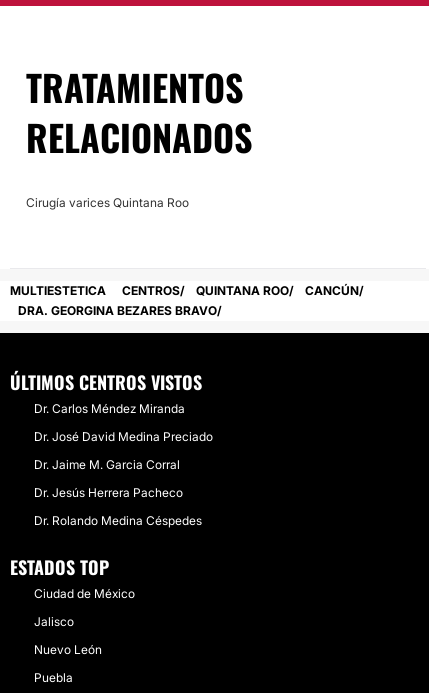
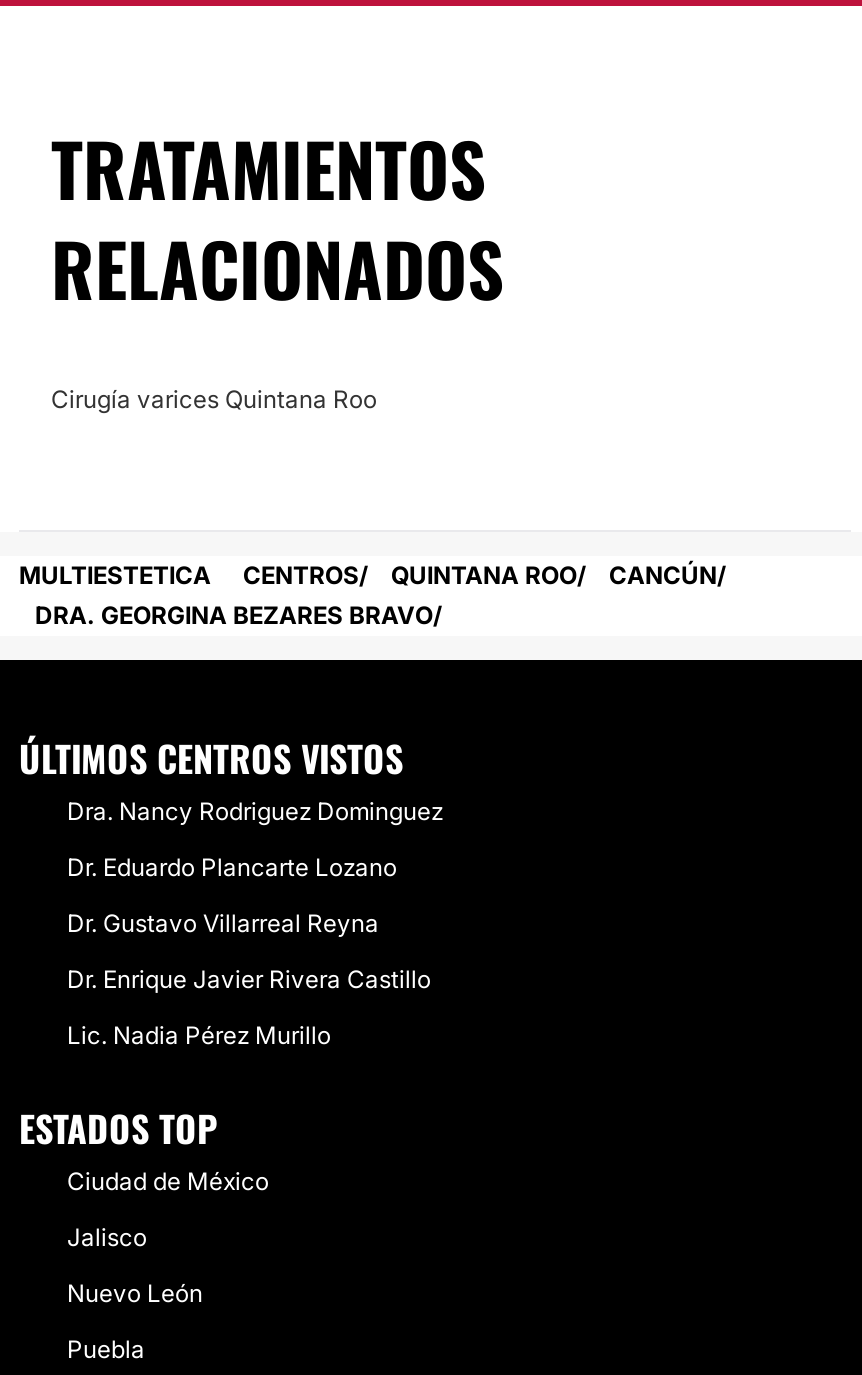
- Dr. Carlos Méndez Miranda
+ Dra. Nancy Rodriguez Dominguez

- Dr. José David Medina Preciado
+ Dr. Eduardo Plancarte Lozano

- Dr. Jaime M. Garcia Corral
+ Dr. Gustavo Villarreal Reyna

- Dr. Jesús Herrera Pacheco
+ Dr. Enrique Javier Rivera Castillo

- Dr. Rolando Medina Céspedes
+ Lic. Nadia Pérez Murillo
